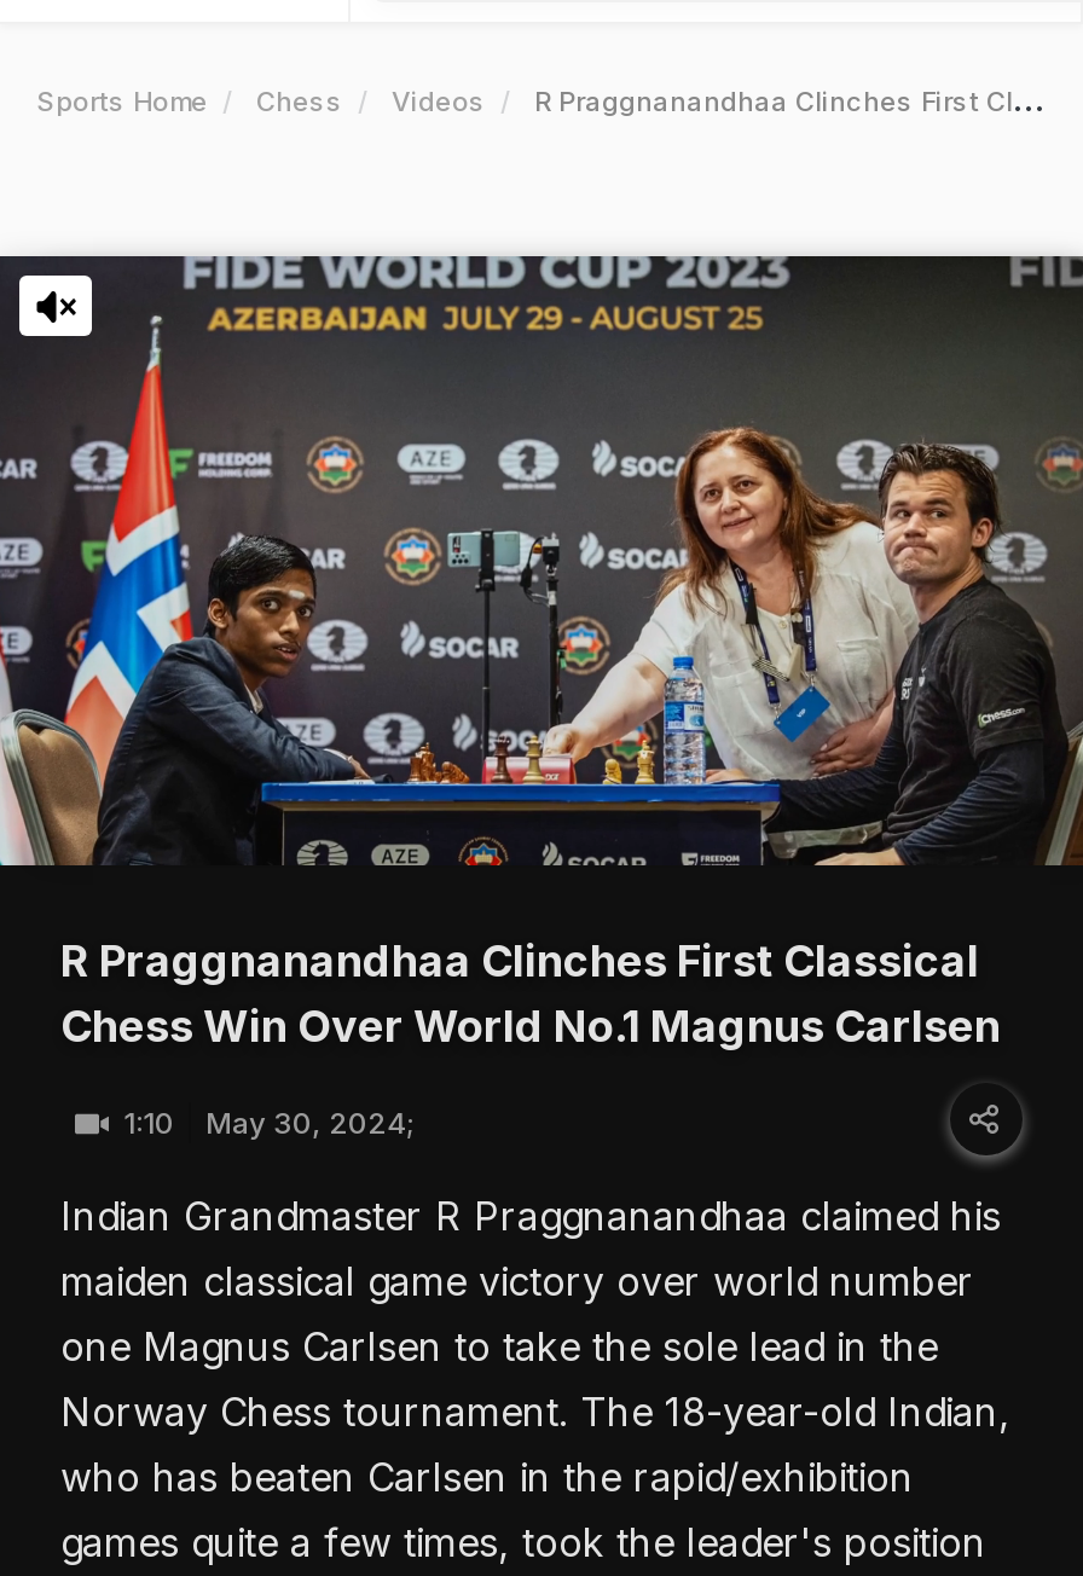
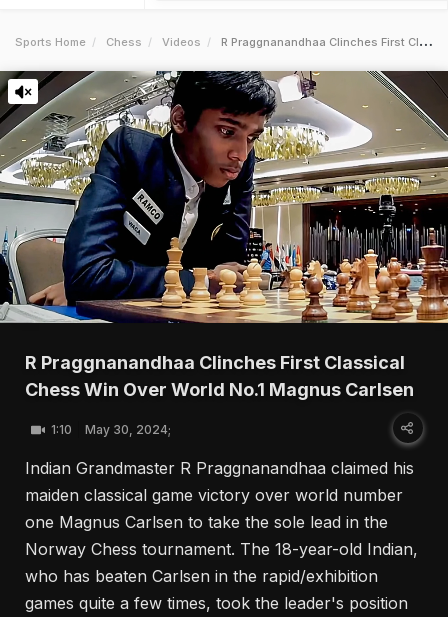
- [image]
+ [image]
